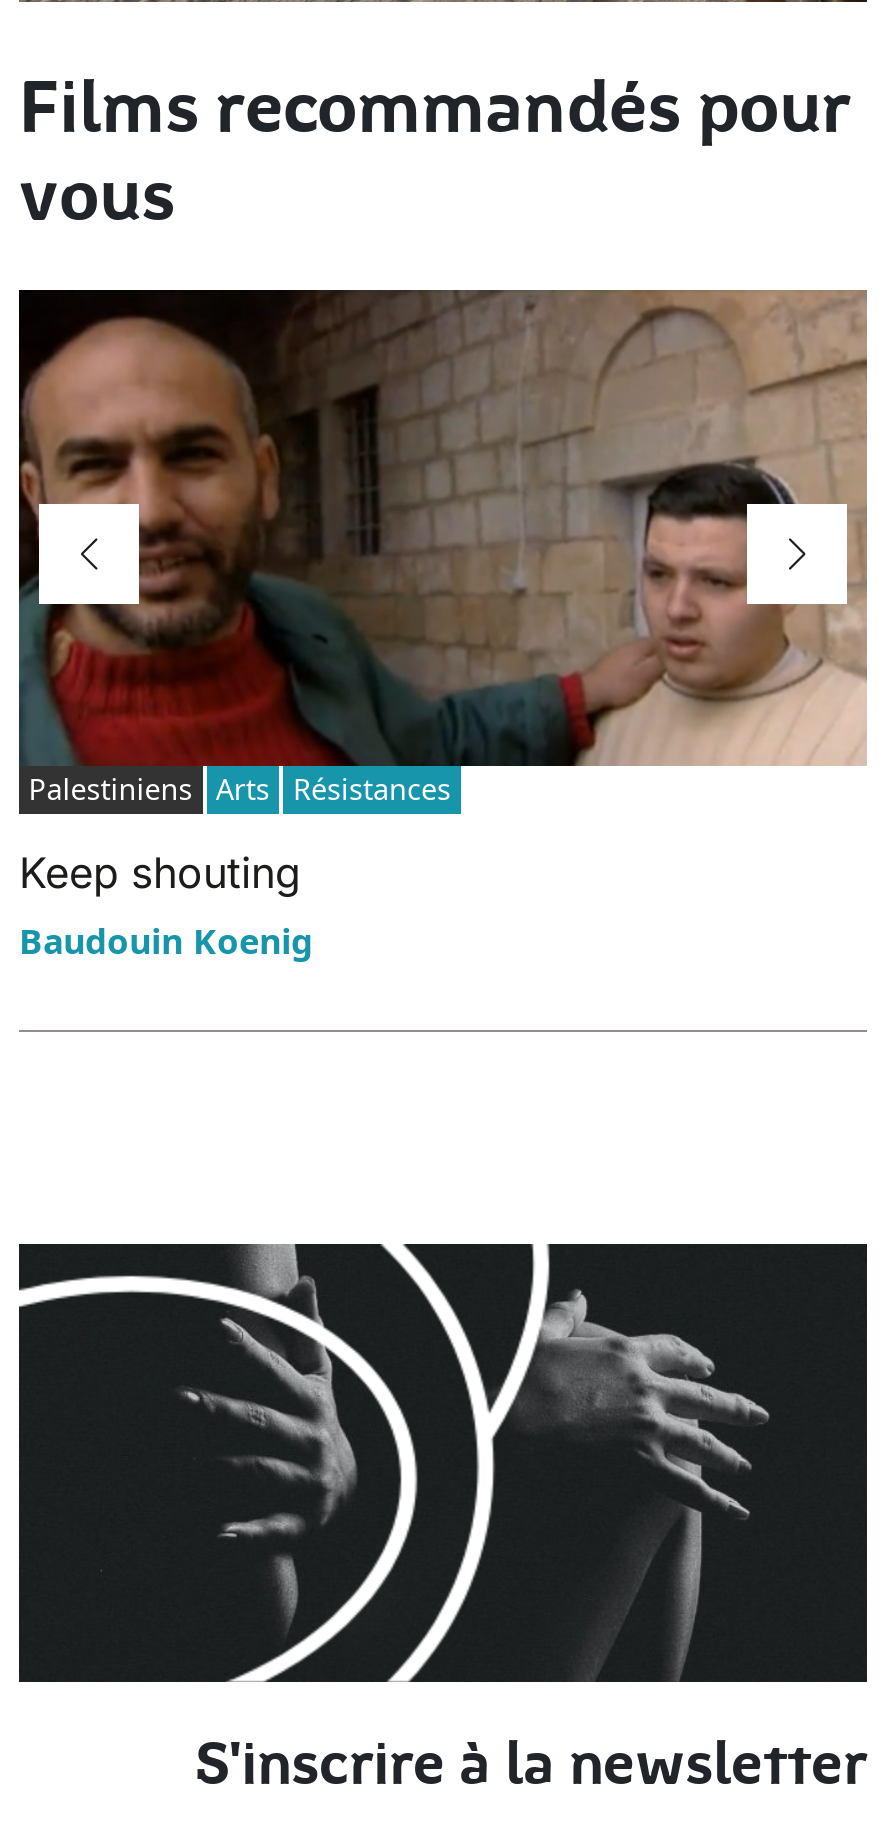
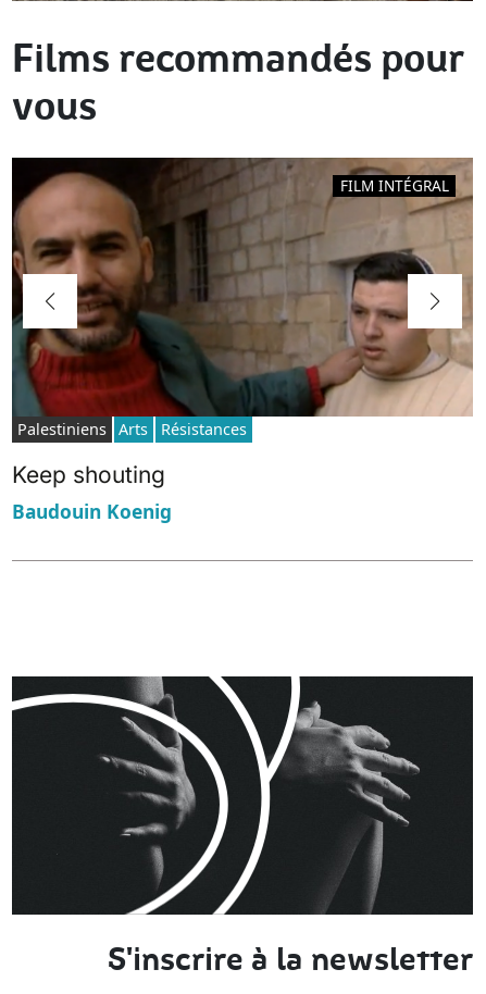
+ FILM INTÉGRAL
